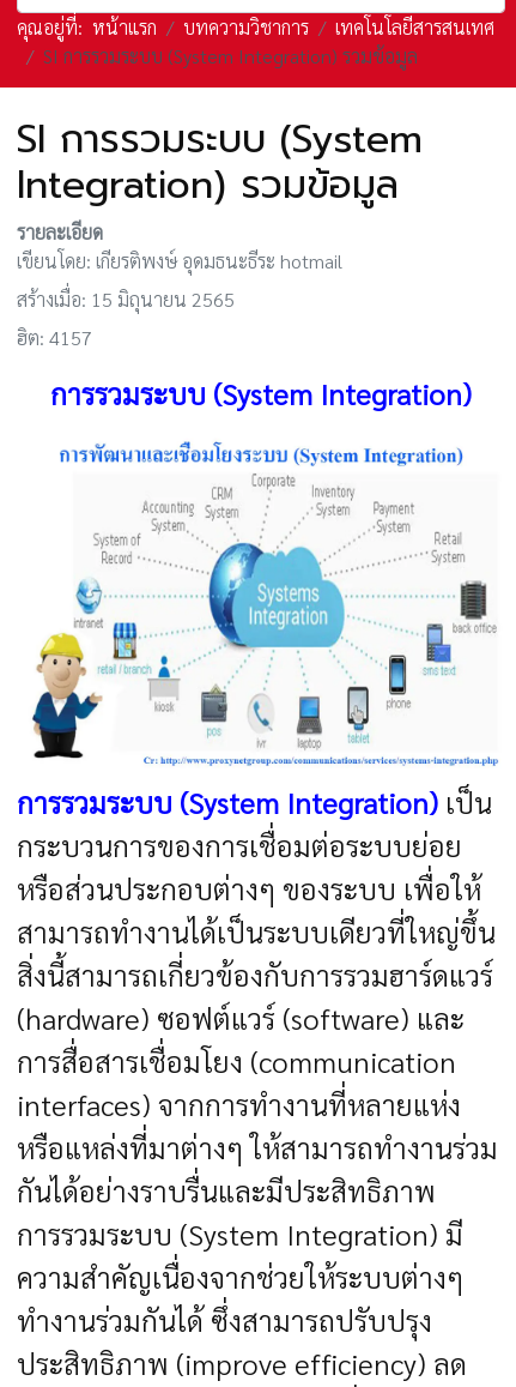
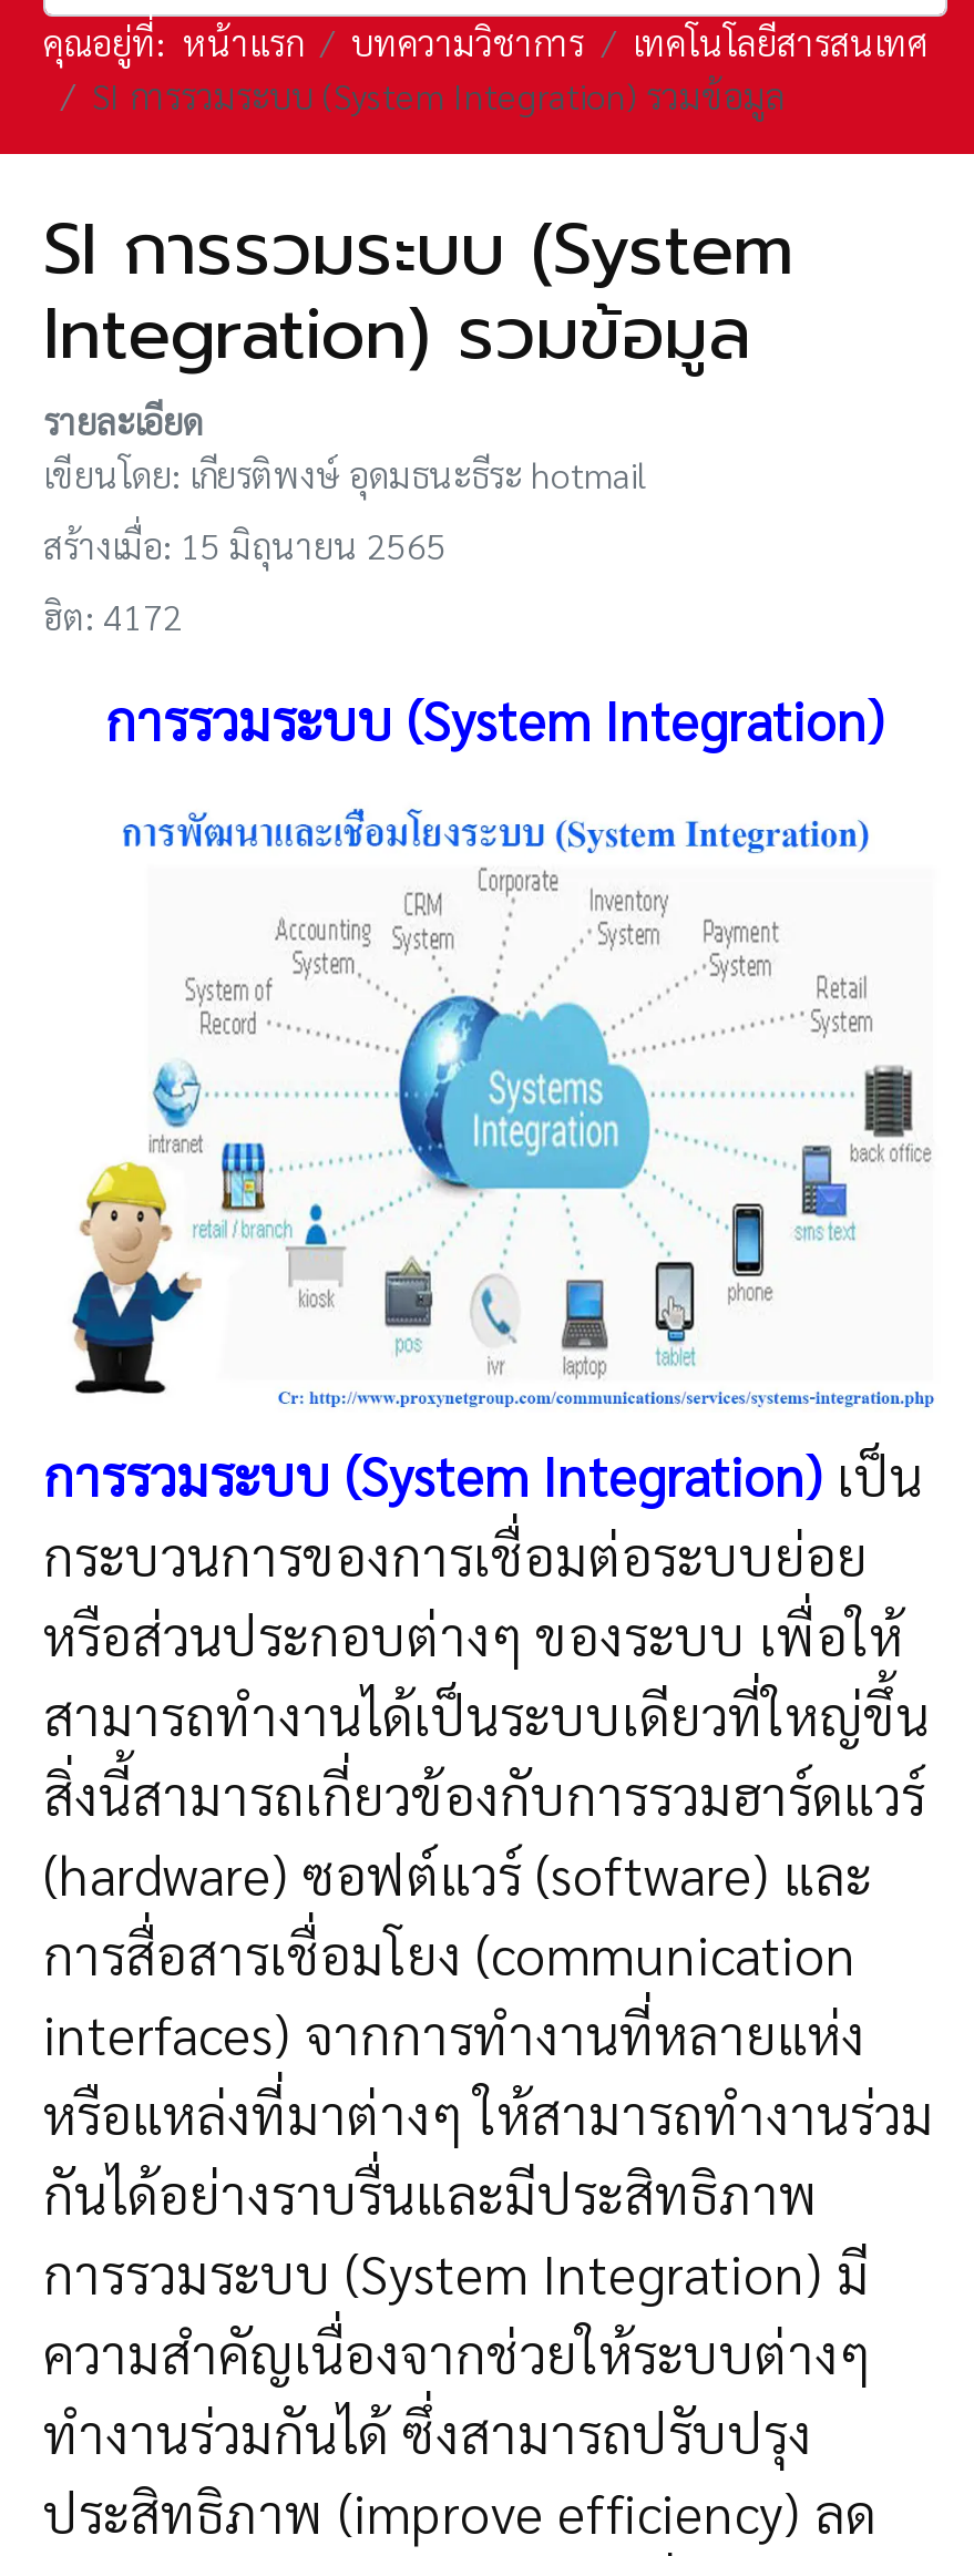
- ฮิต: 4157
+ ฮิต: 4172
